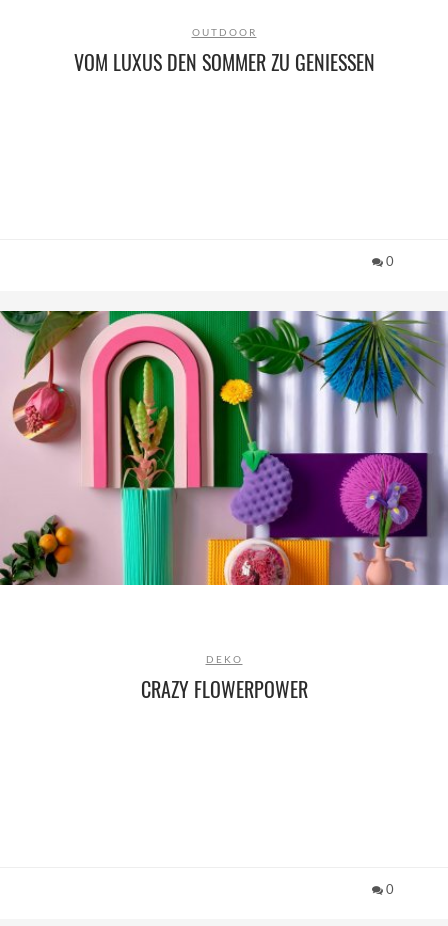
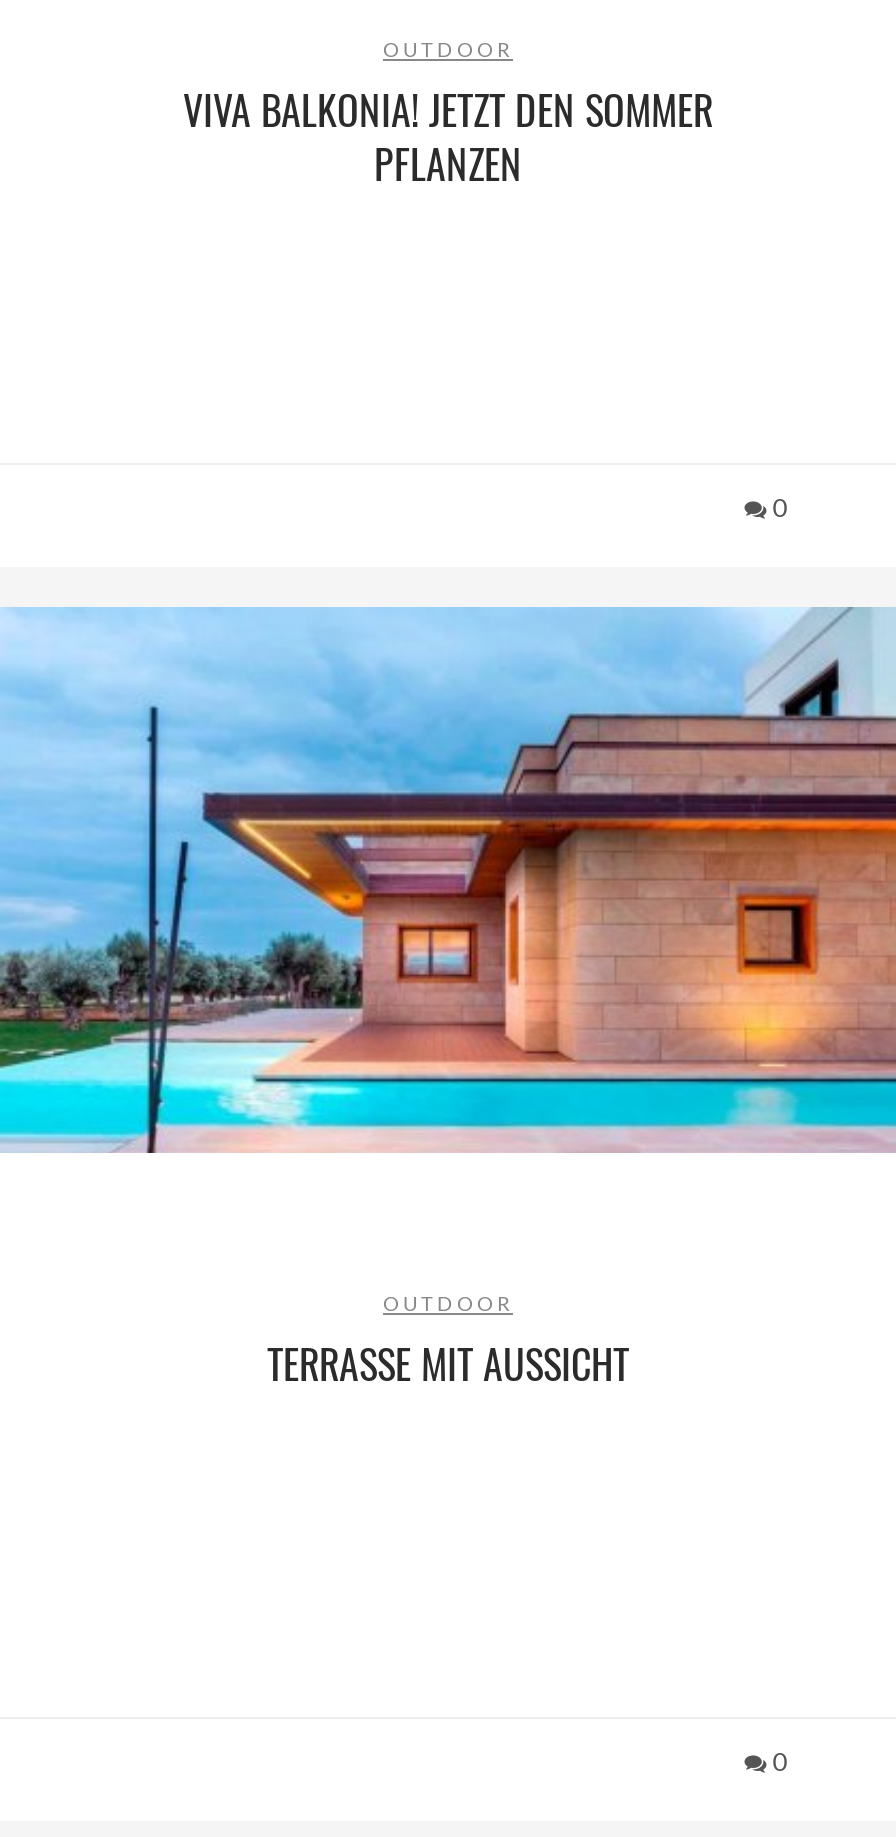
- VOM LUXUS DEN SOMMER ZU GENIESSEN
+ VIVA BALKONIA! JETZT DEN SOMMER
+ PFLANZEN

- [image]
+ [image]

- DEKO
- CRAZY FLOWERPOWER
+ OUTDOOR
+ TERRASSE MIT AUSSICHT
